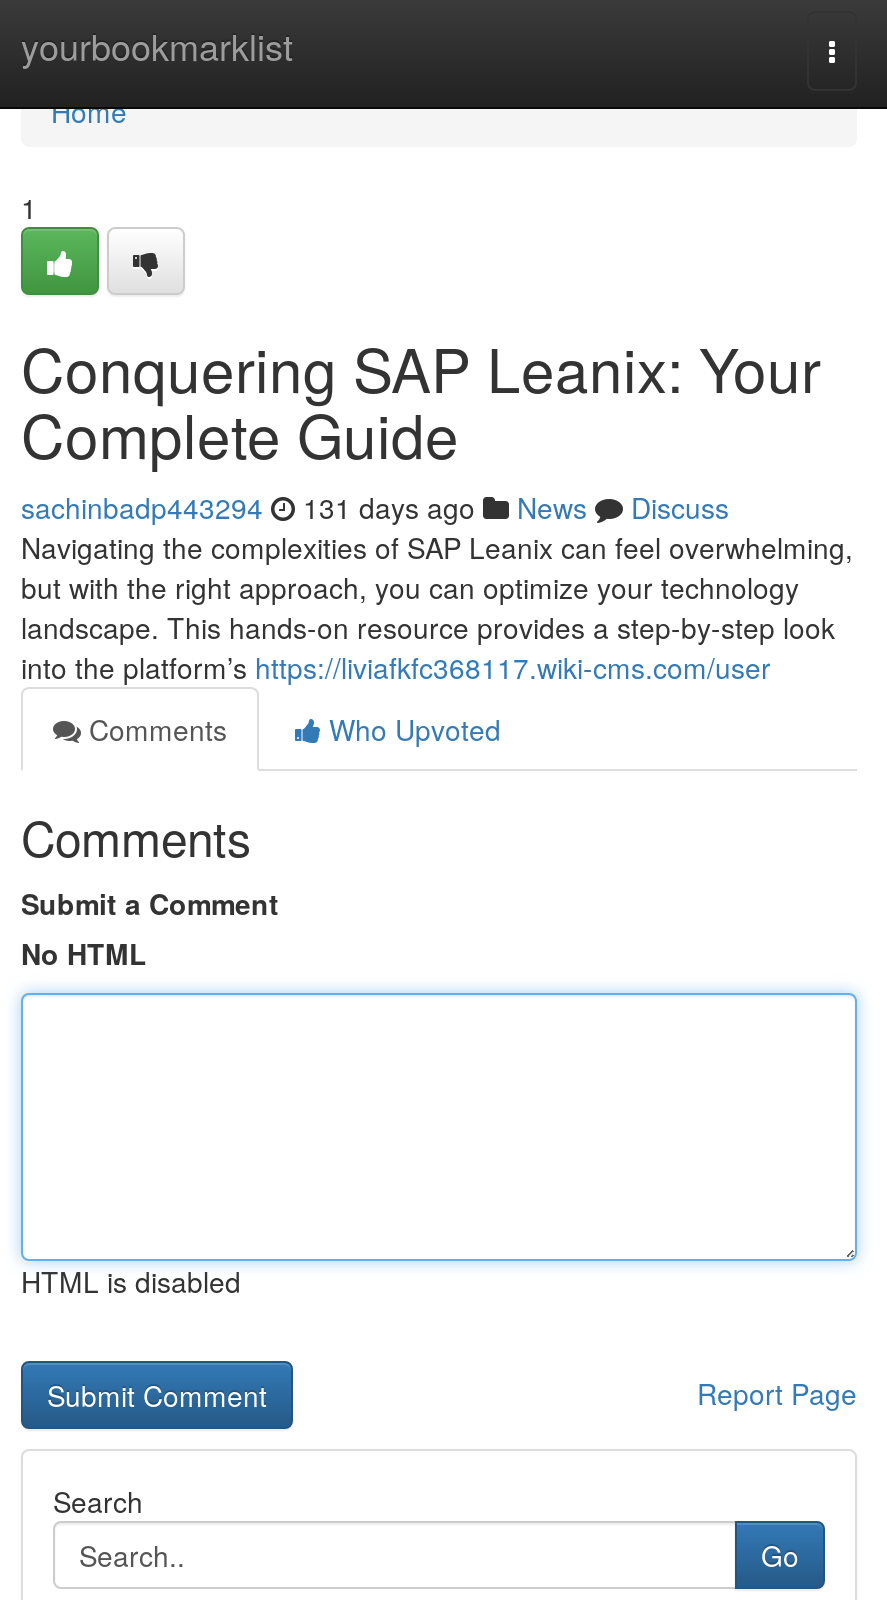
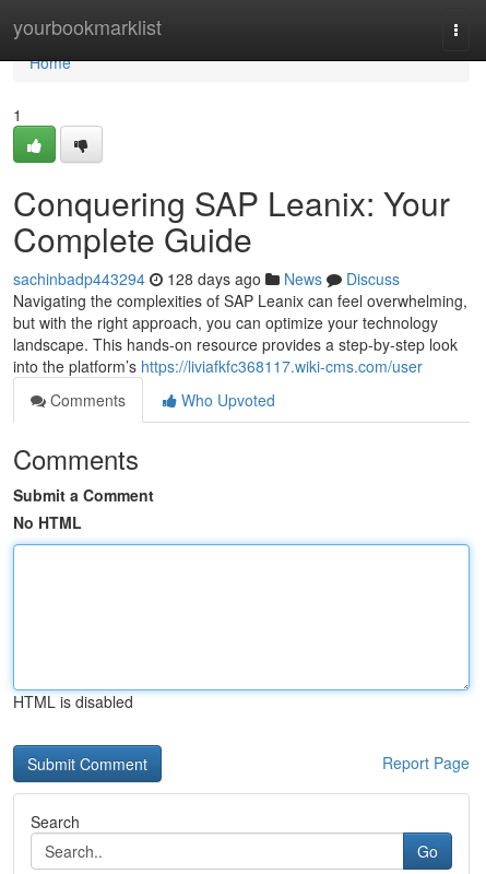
- sachinbadp443294 131 days ago News Discuss
+ sachinbadp443294 128 days ago News Discuss
